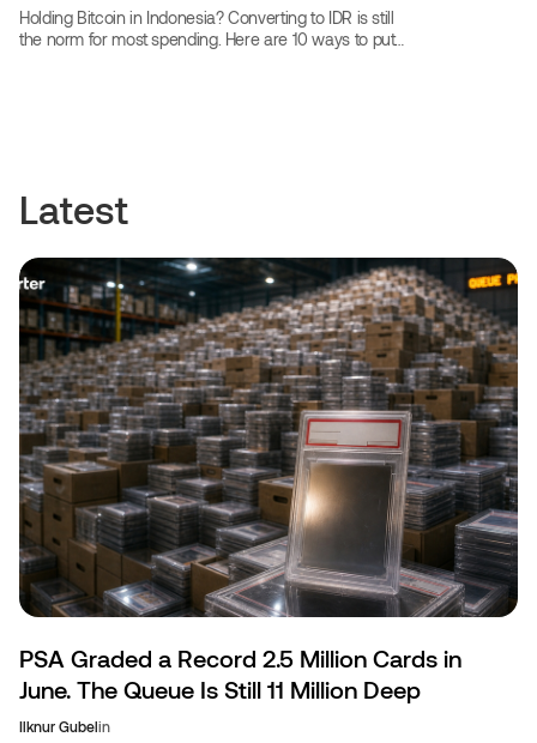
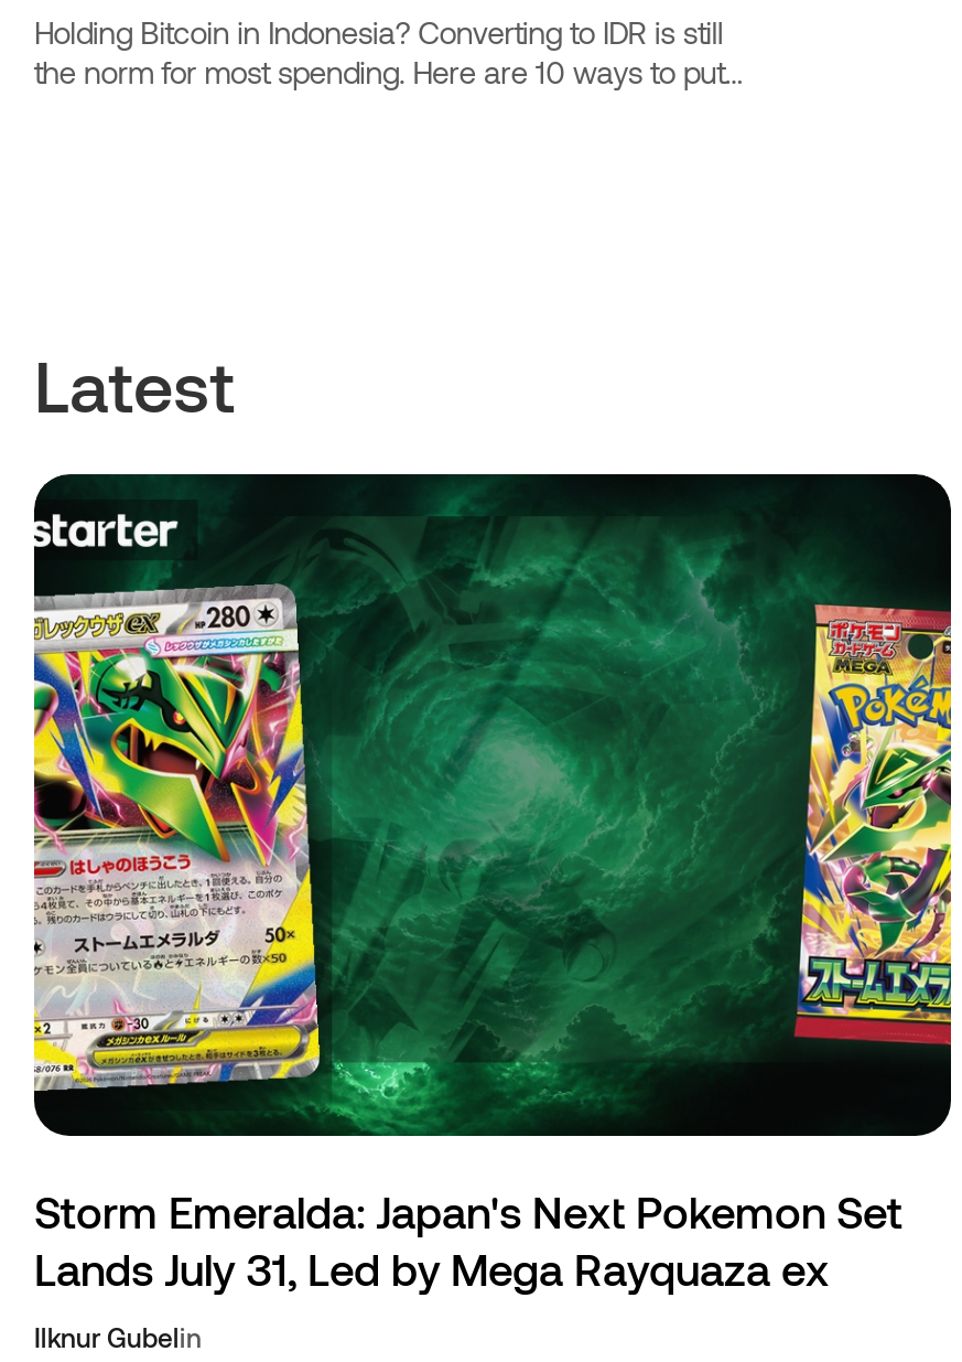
- [image]
- PSA Graded a Record 2.5 Million Cards in
- June. The Queue Is Still 11 Million Deep
+ [image]
+ Storm Emeralda: Japan's Next Pokemon Set
+ Lands July 31, Led by Mega Rayquaza ex
